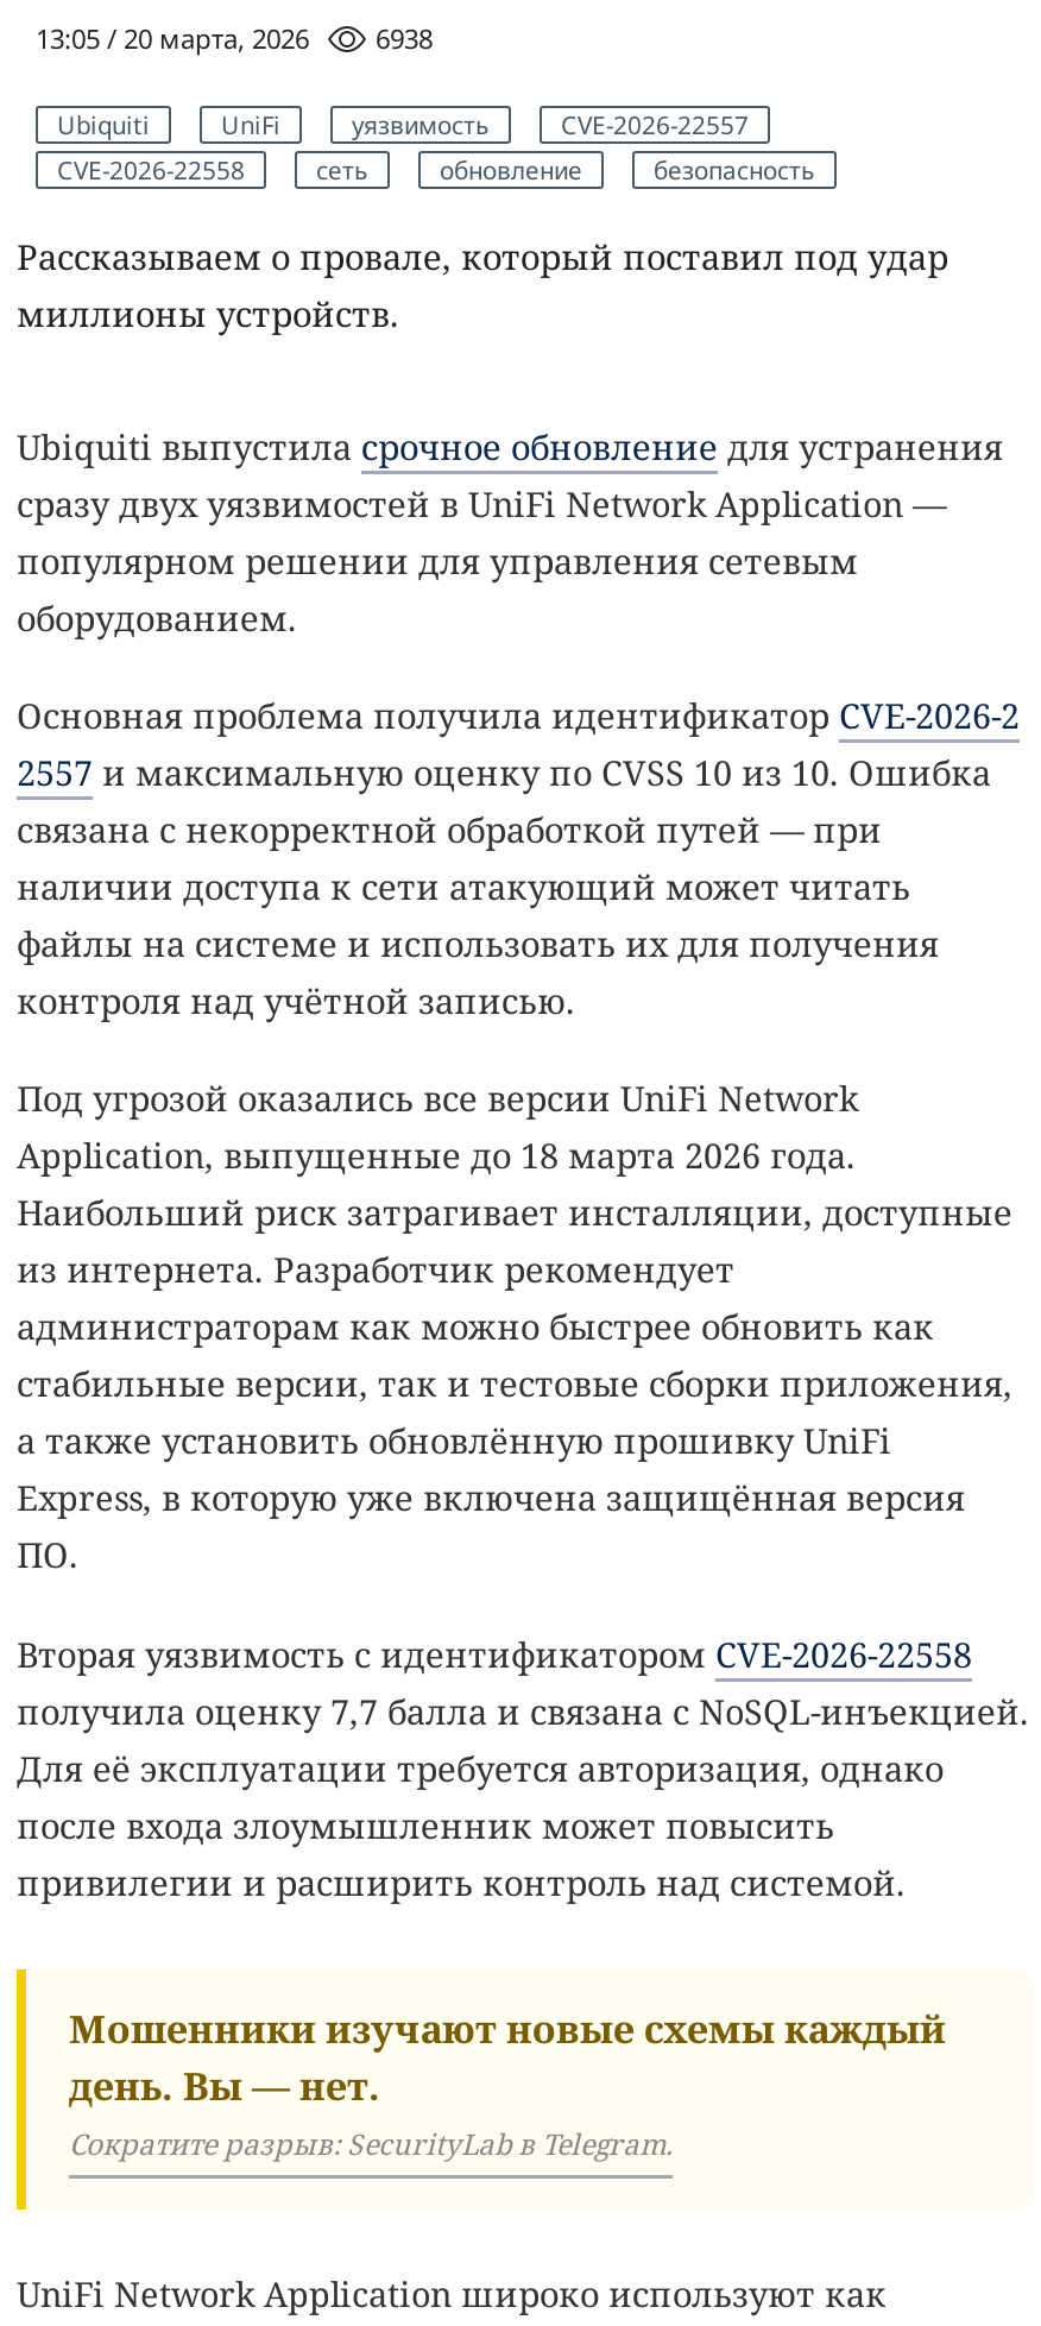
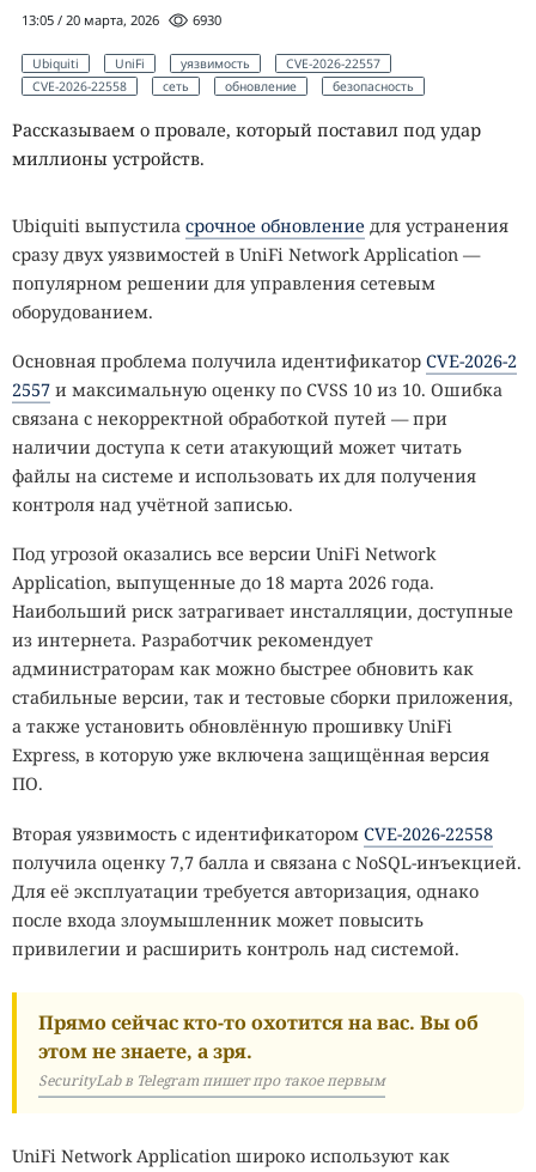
- 13:05 / 20 марта, 2026 6938
+ 13:05 / 20 марта, 2026 6930

- Мошенники изучают новые схемы каждый
- день. Вы — нет.
- Сократите разрыв: SecurityLab в Telegram.
+ Прямо сейчас кто-то охотится на вас. Вы об
+ этом не знаете, а зря.
+ SecurityLab в Telegram пишет про такое первым
